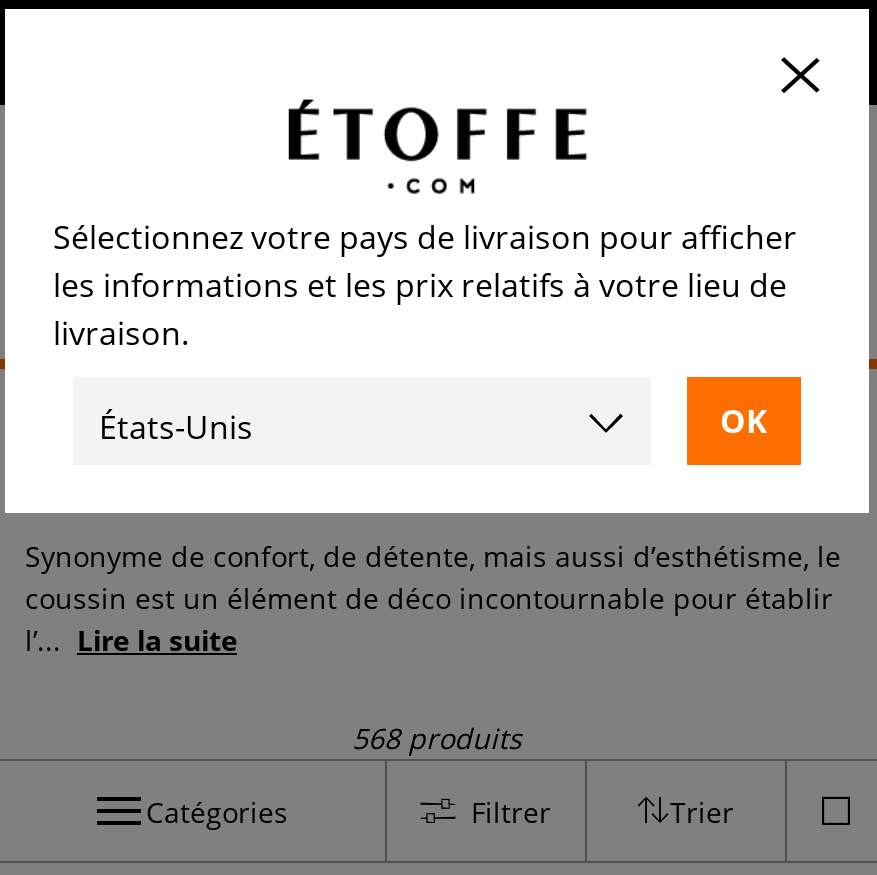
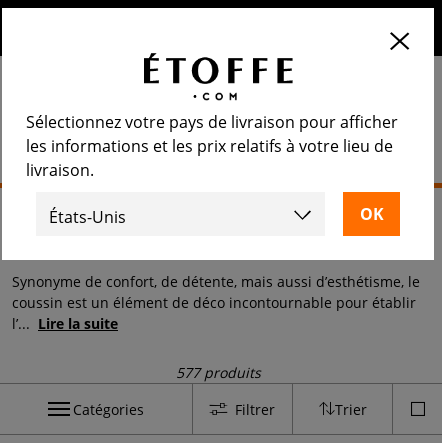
- 568 produits
+ 577 produits
